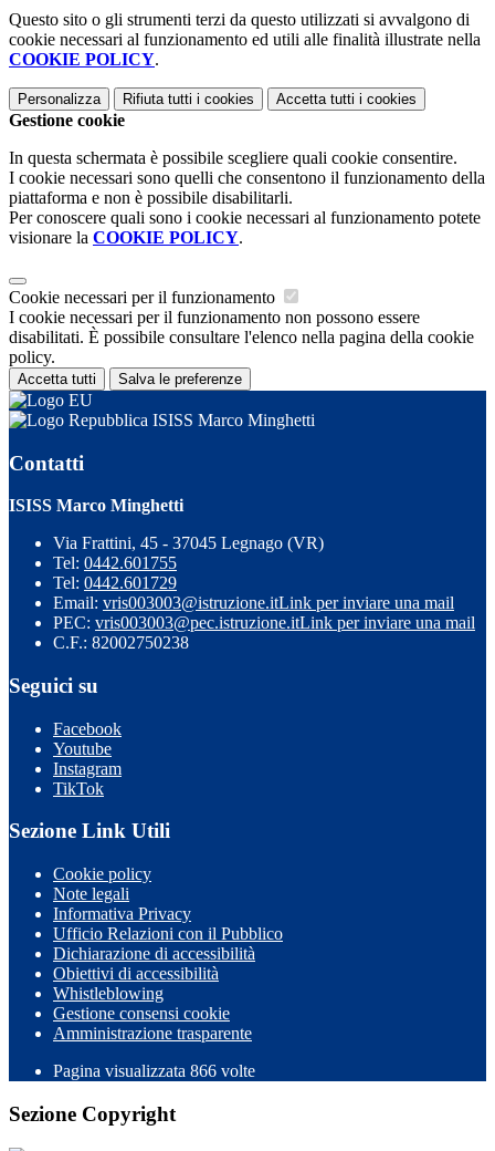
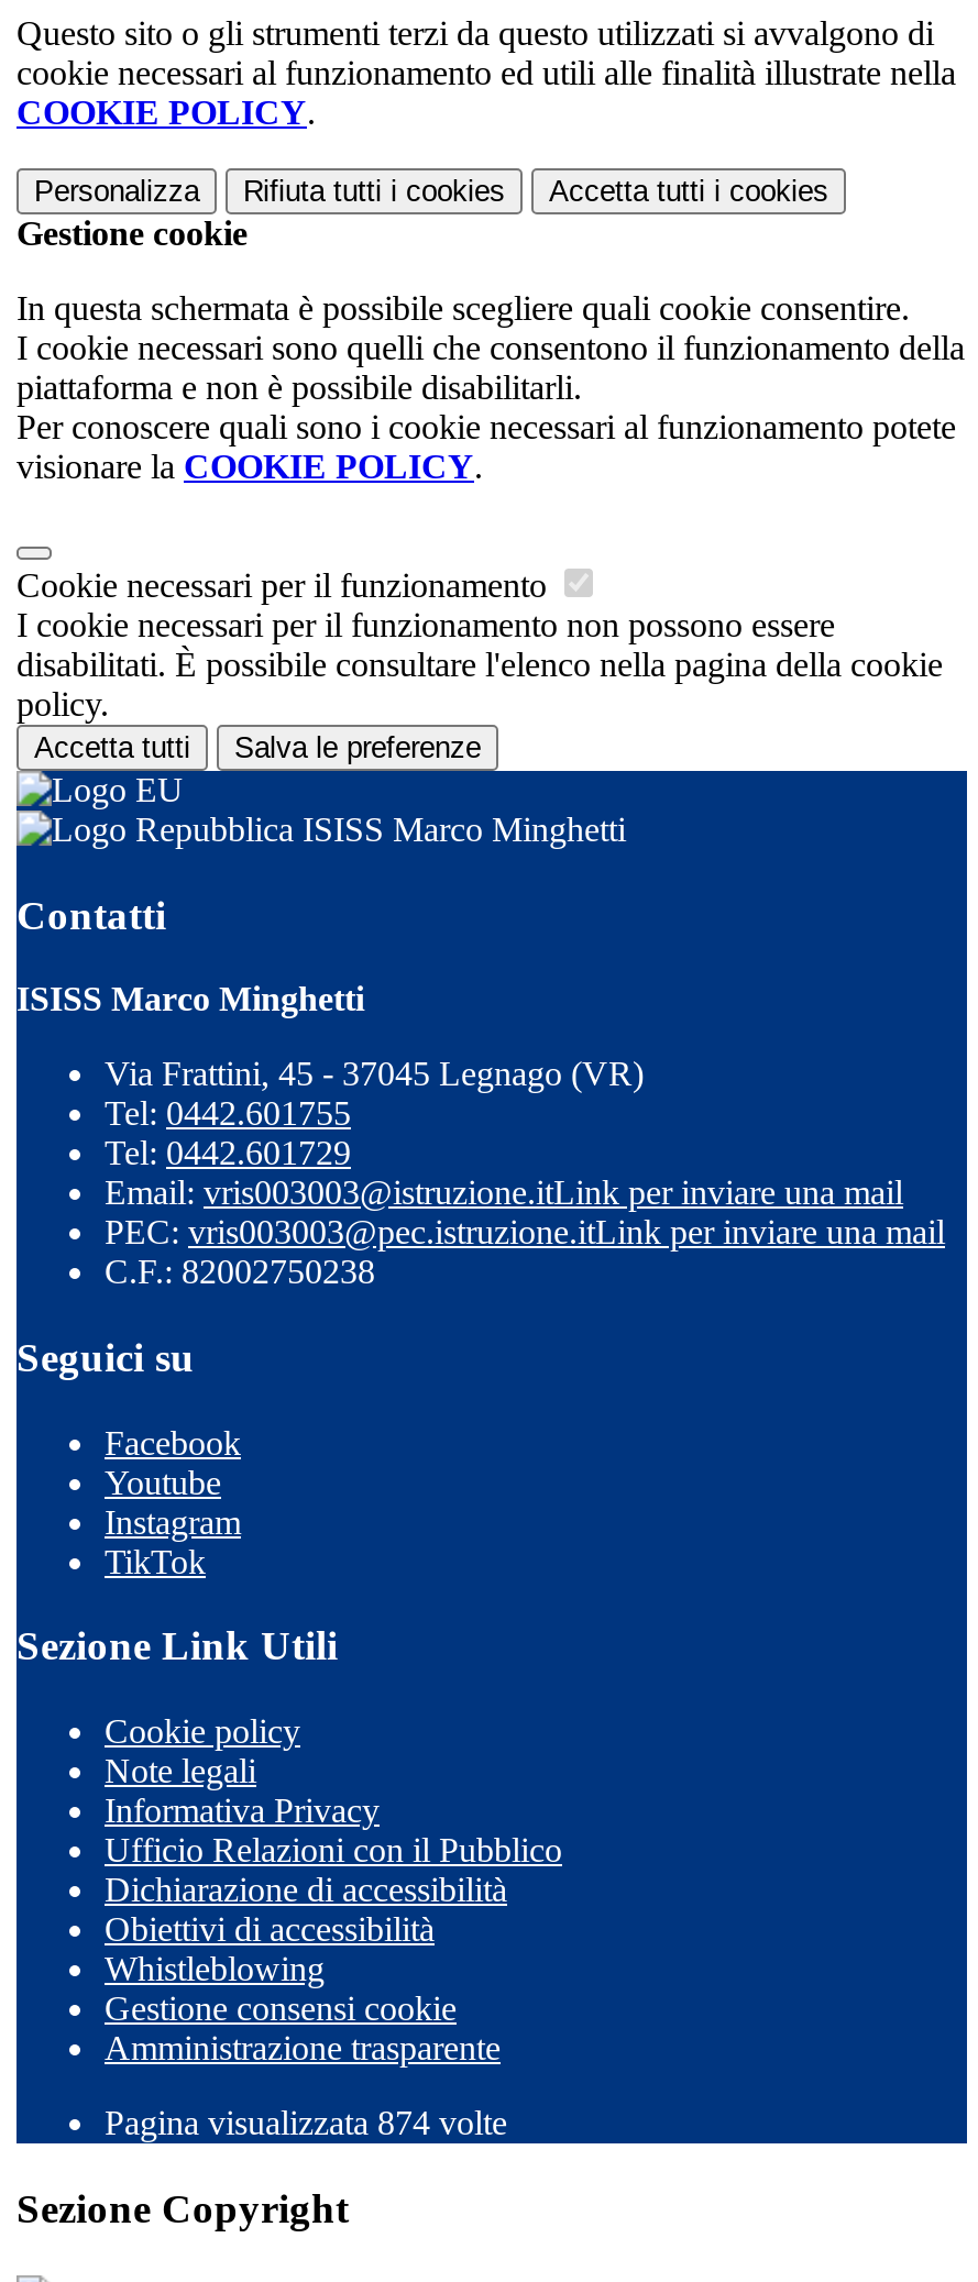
- Pagina visualizzata 866 volte
+ Pagina visualizzata 874 volte
